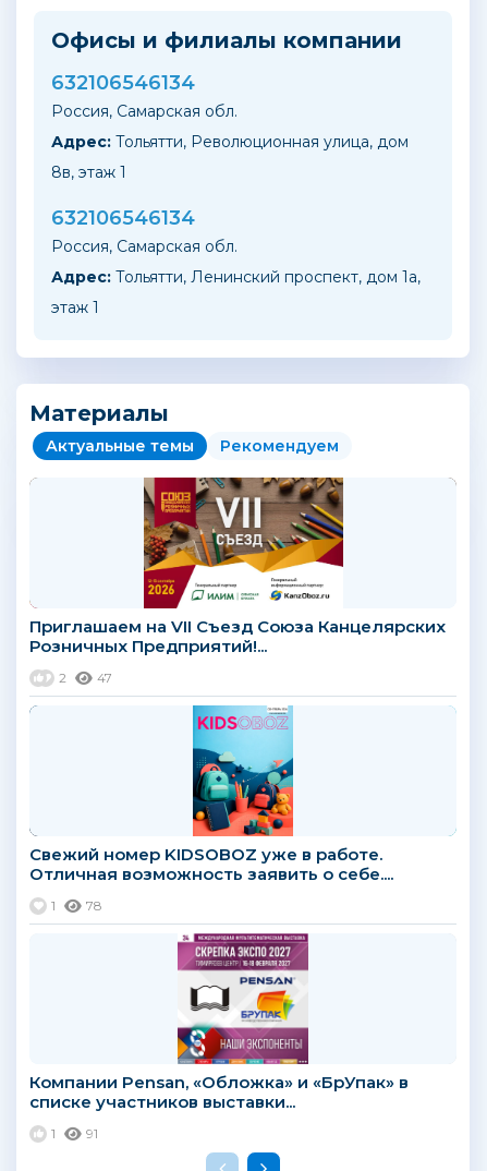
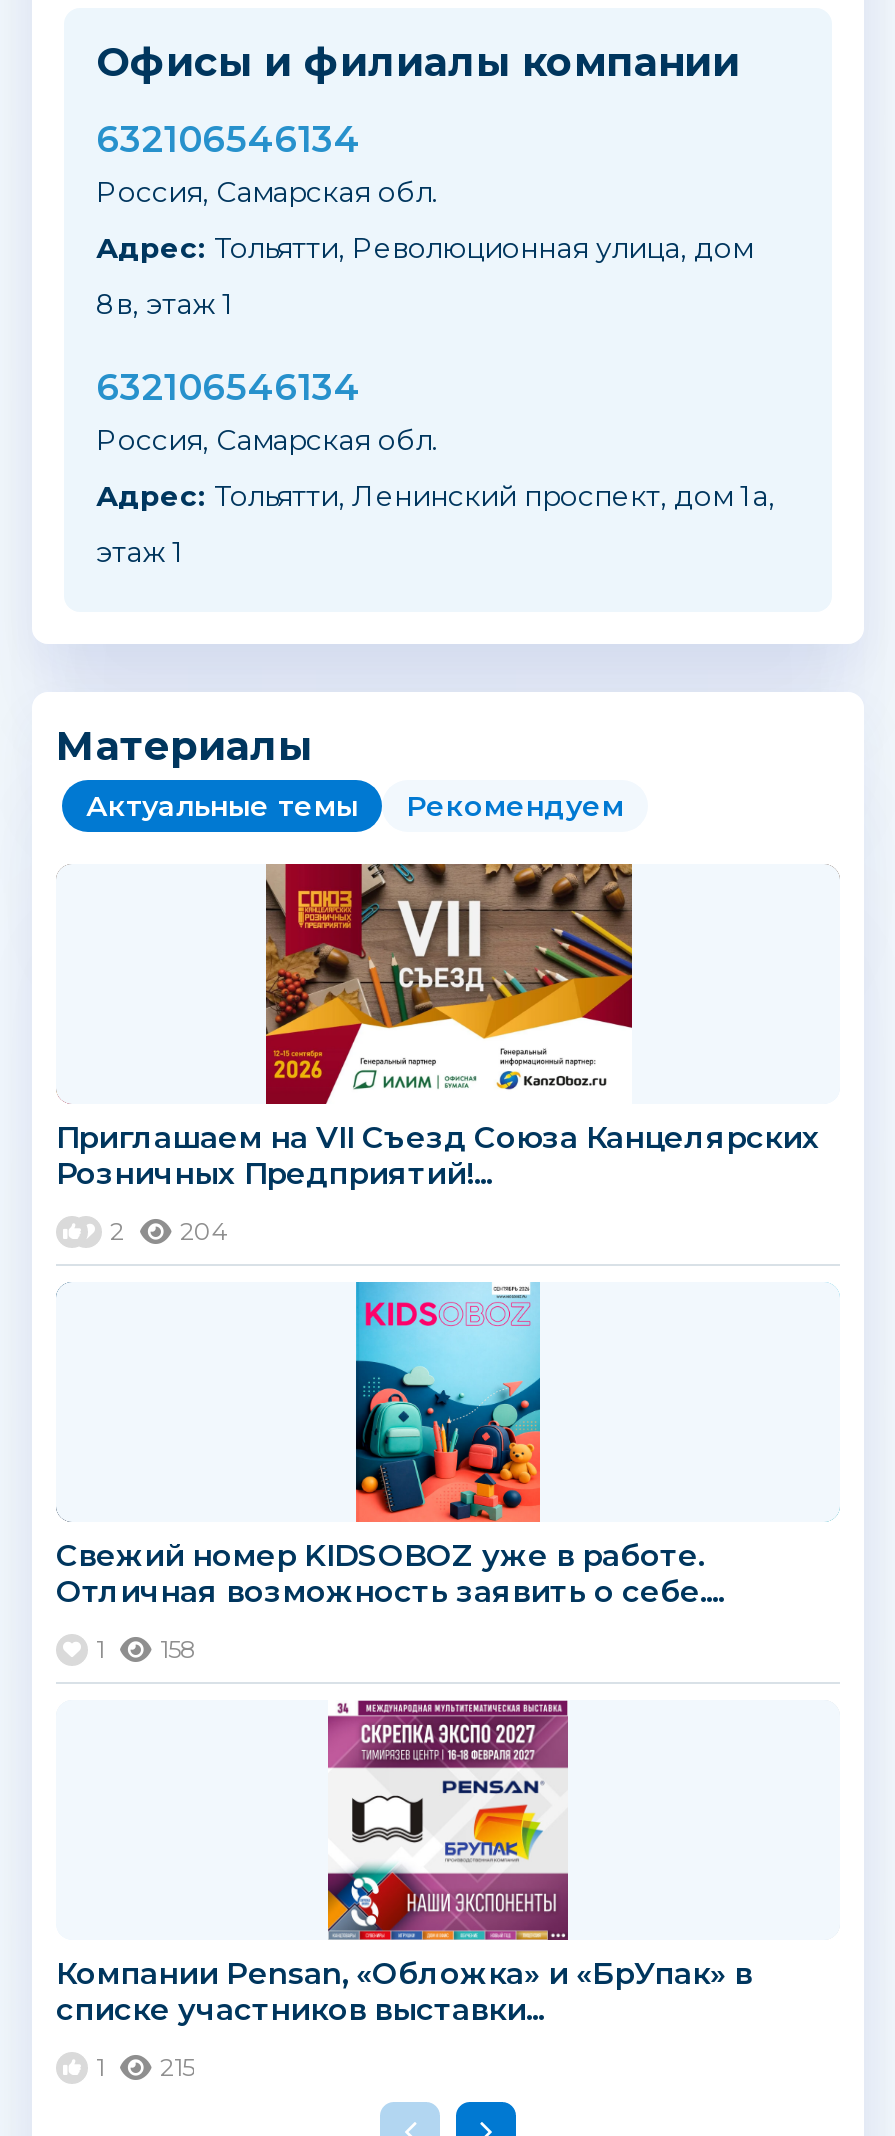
- 2 47
+ 2 204

- 1 78
+ 1 158

- 1 91
+ 1 215
